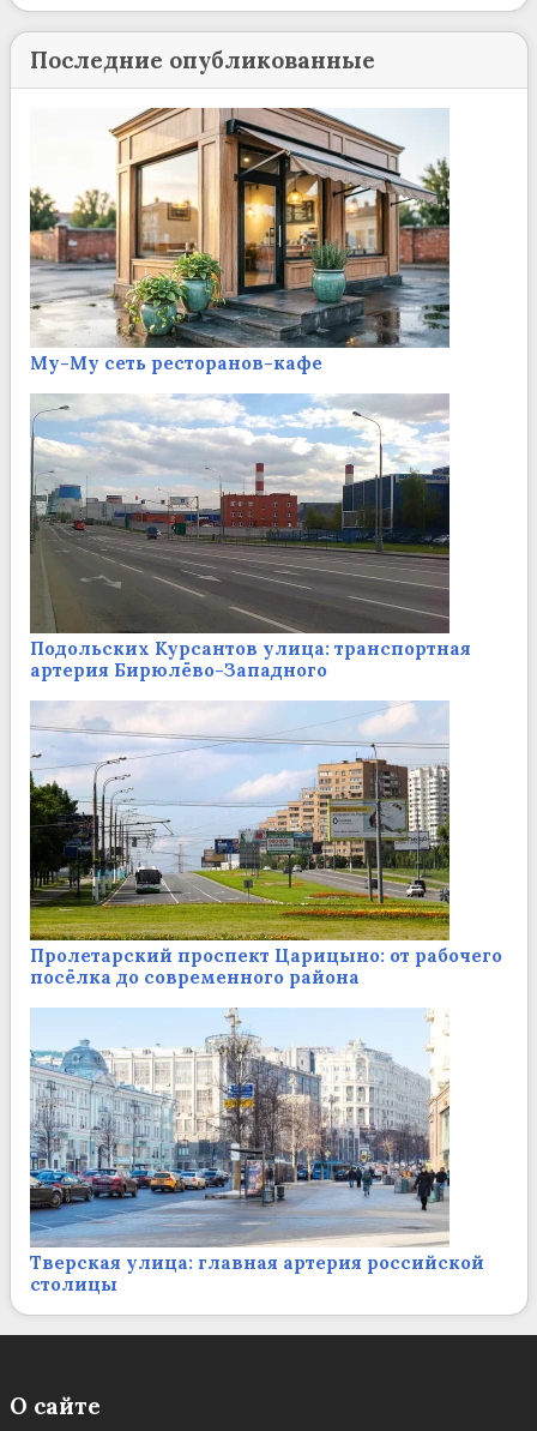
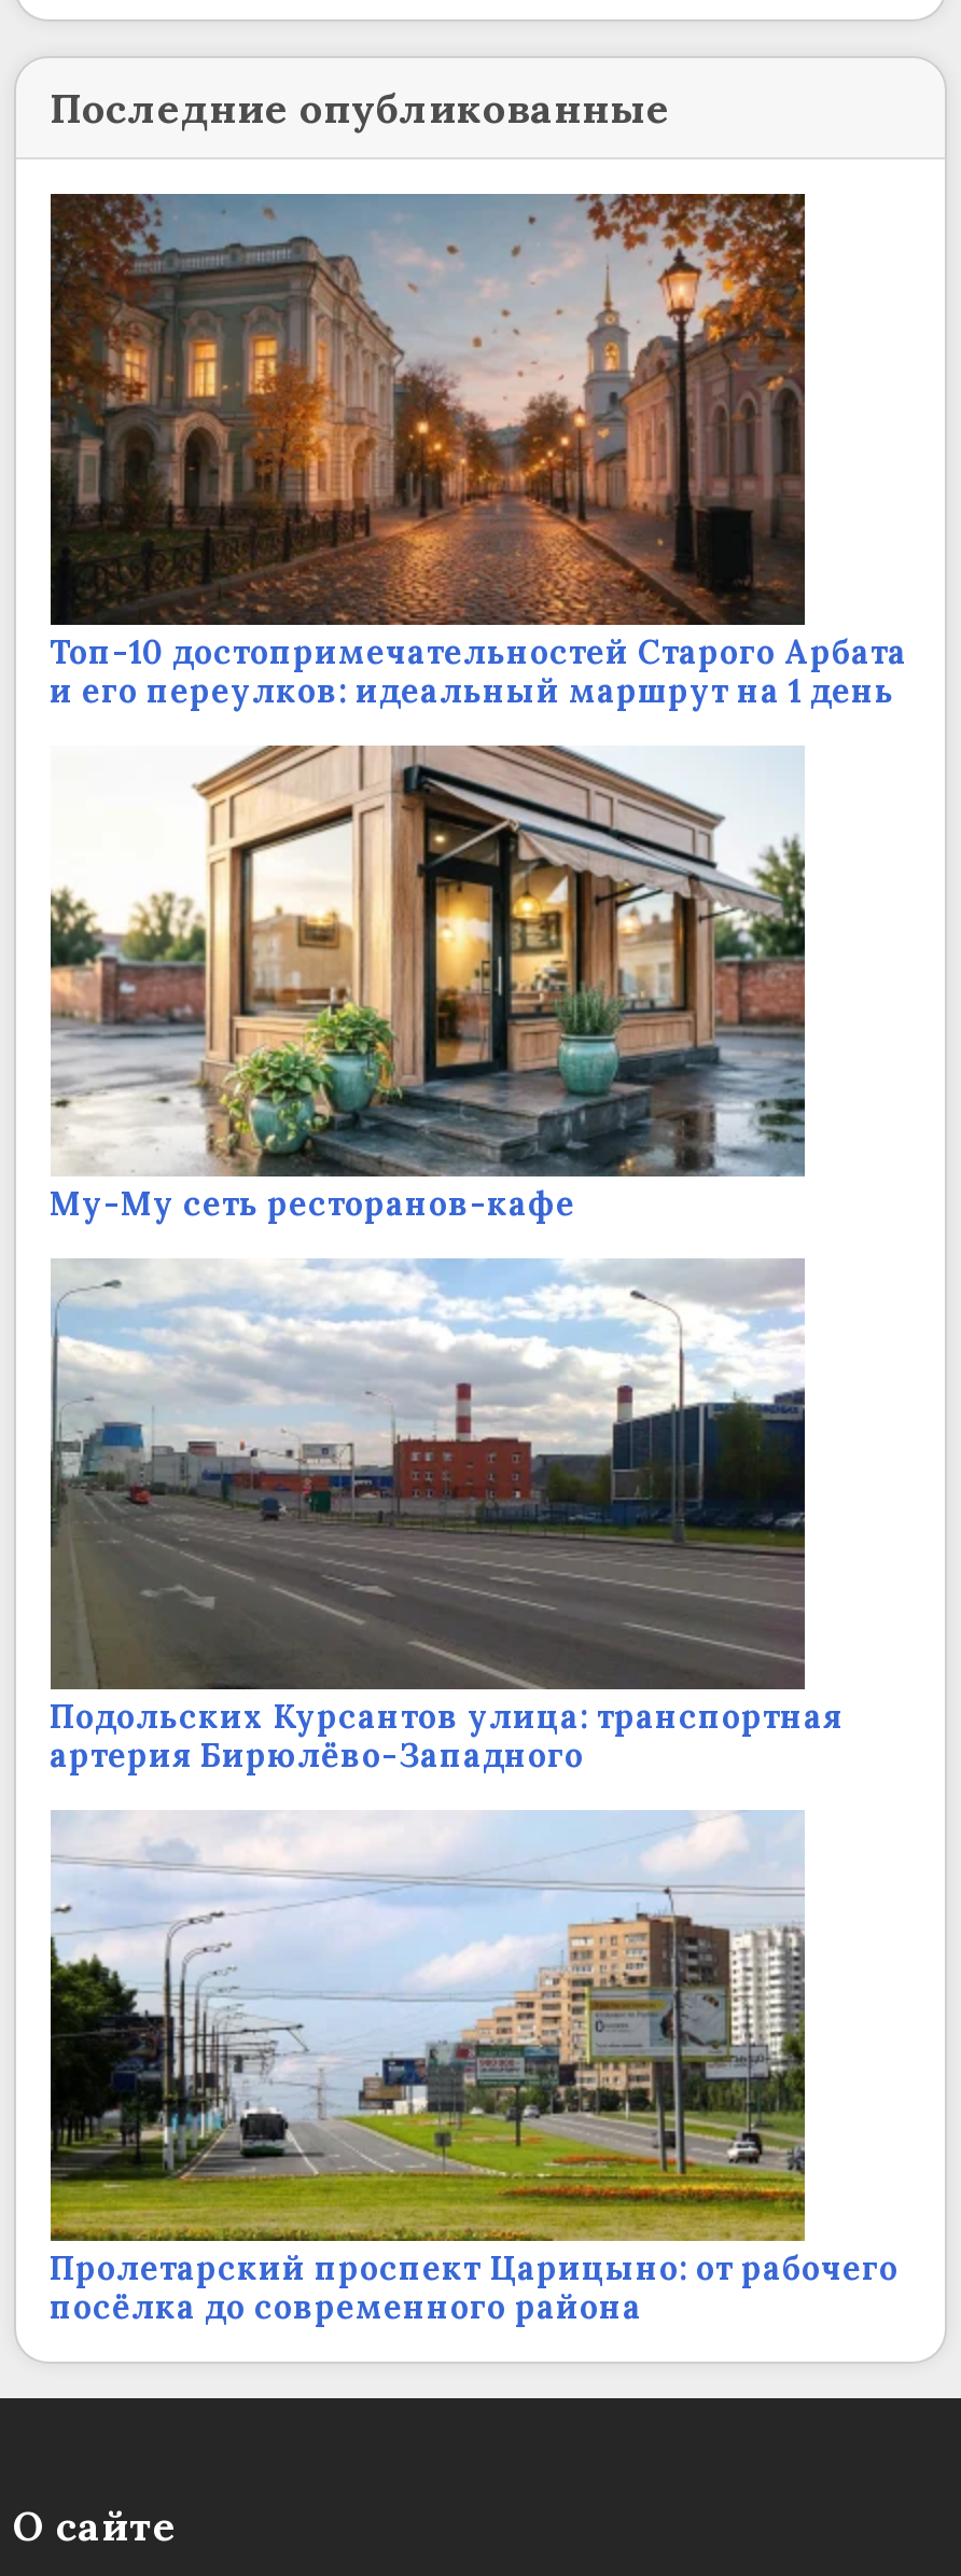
+ [image]
+ Топ-10 достопримечательностей Старого Арбата
+ и его переулков: идеальный маршрут на 1 день

moved down: [image] | Му-Му сеть ресторанов-кафе | Подольских Курсантов улица: транспортная | артерия Бирюлёво-Западного | Пролетарский проспект Царицыно: от рабочего | посёлка до современного района

- [image]
- Тверская улица: главная артерия российской
- столицы
